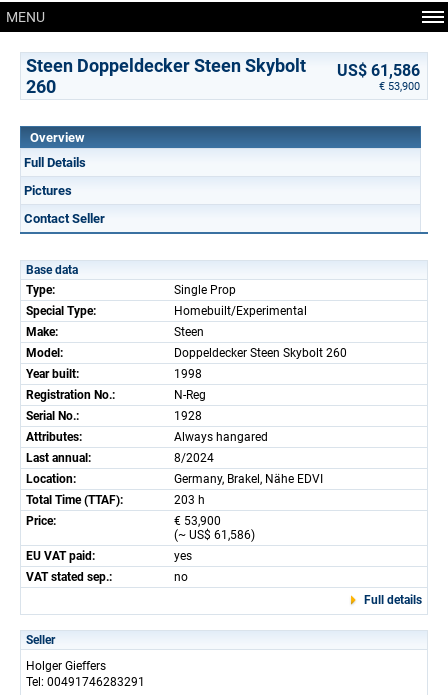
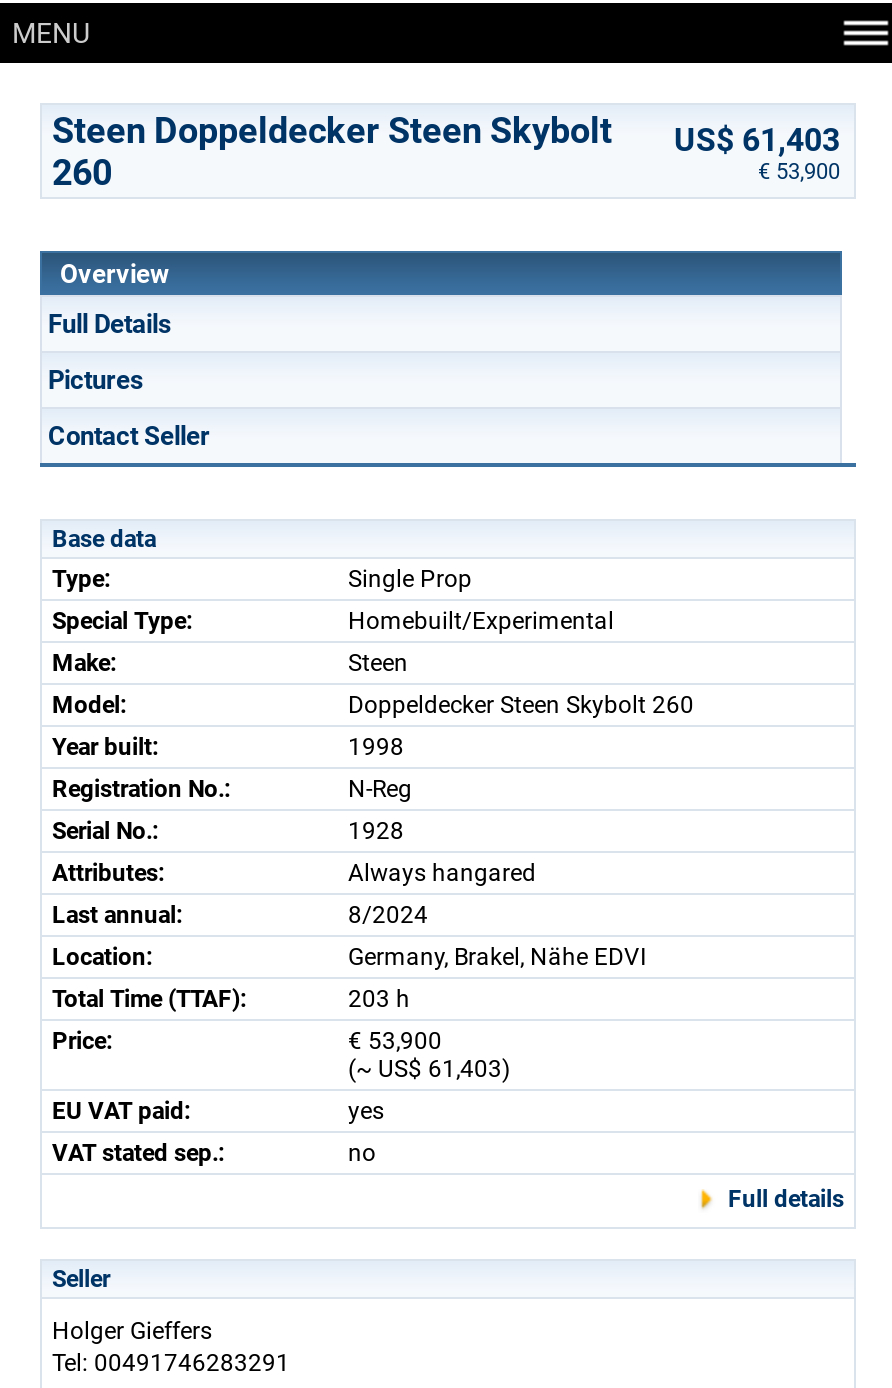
- Steen Doppeldecker Steen Skybolt US$ 61,586
+ Steen Doppeldecker Steen Skybolt US$ 61,403

- (~ US$ 61,586)
+ (~ US$ 61,403)
